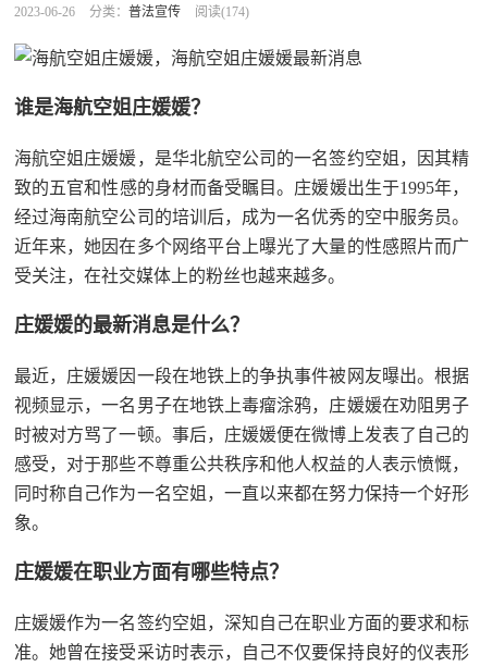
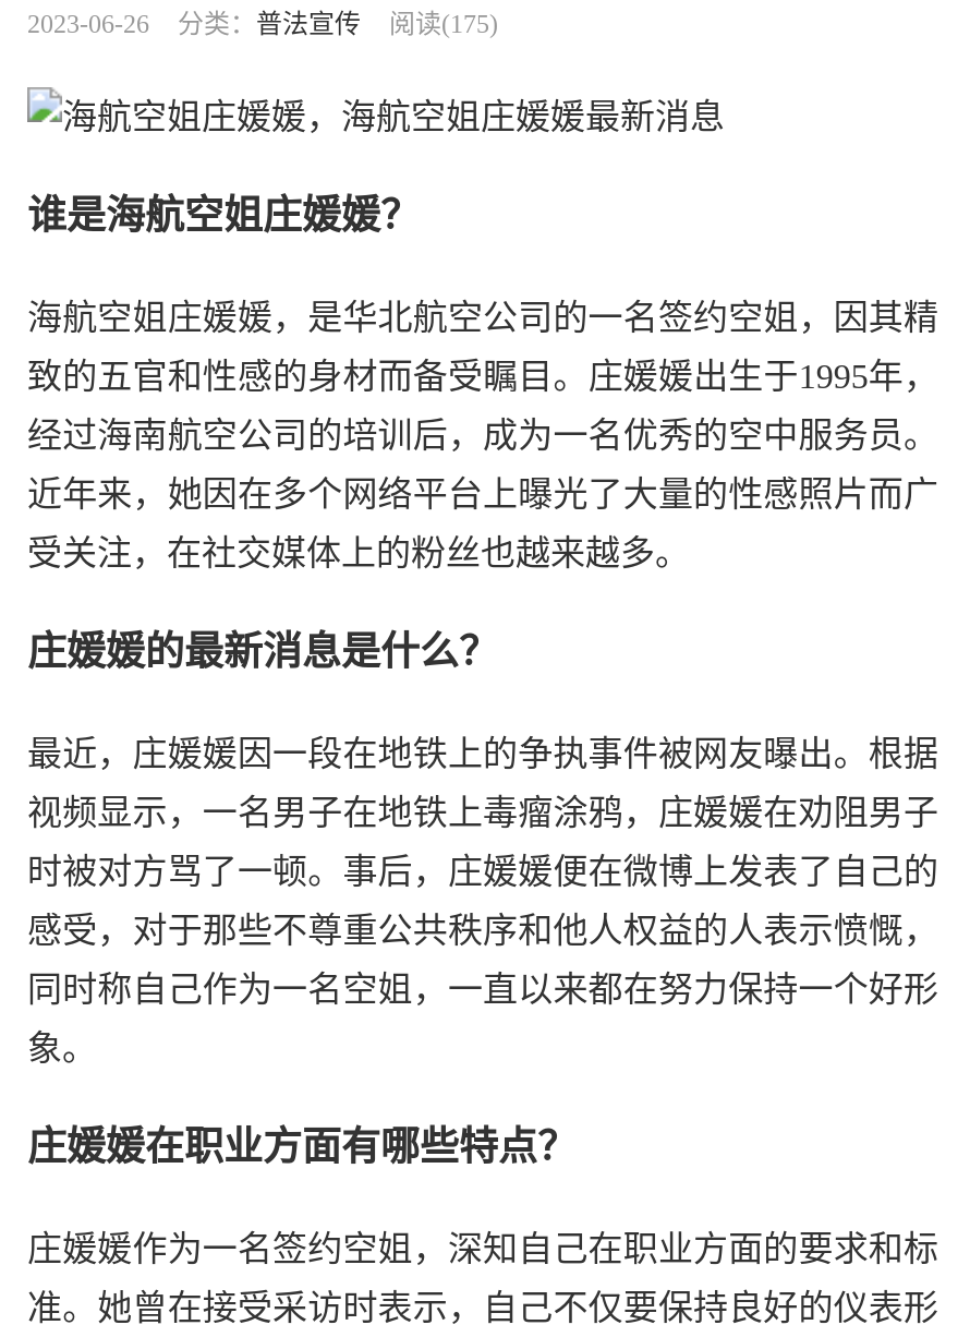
- 2023-06-26 分类：普法宣传 阅读(174)
+ 2023-06-26 分类：普法宣传 阅读(175)
